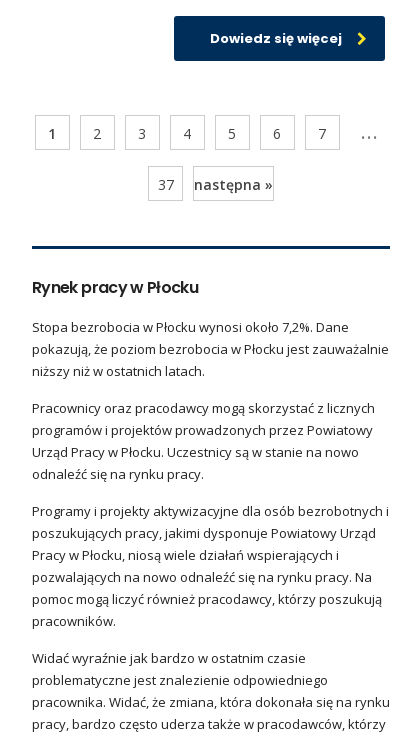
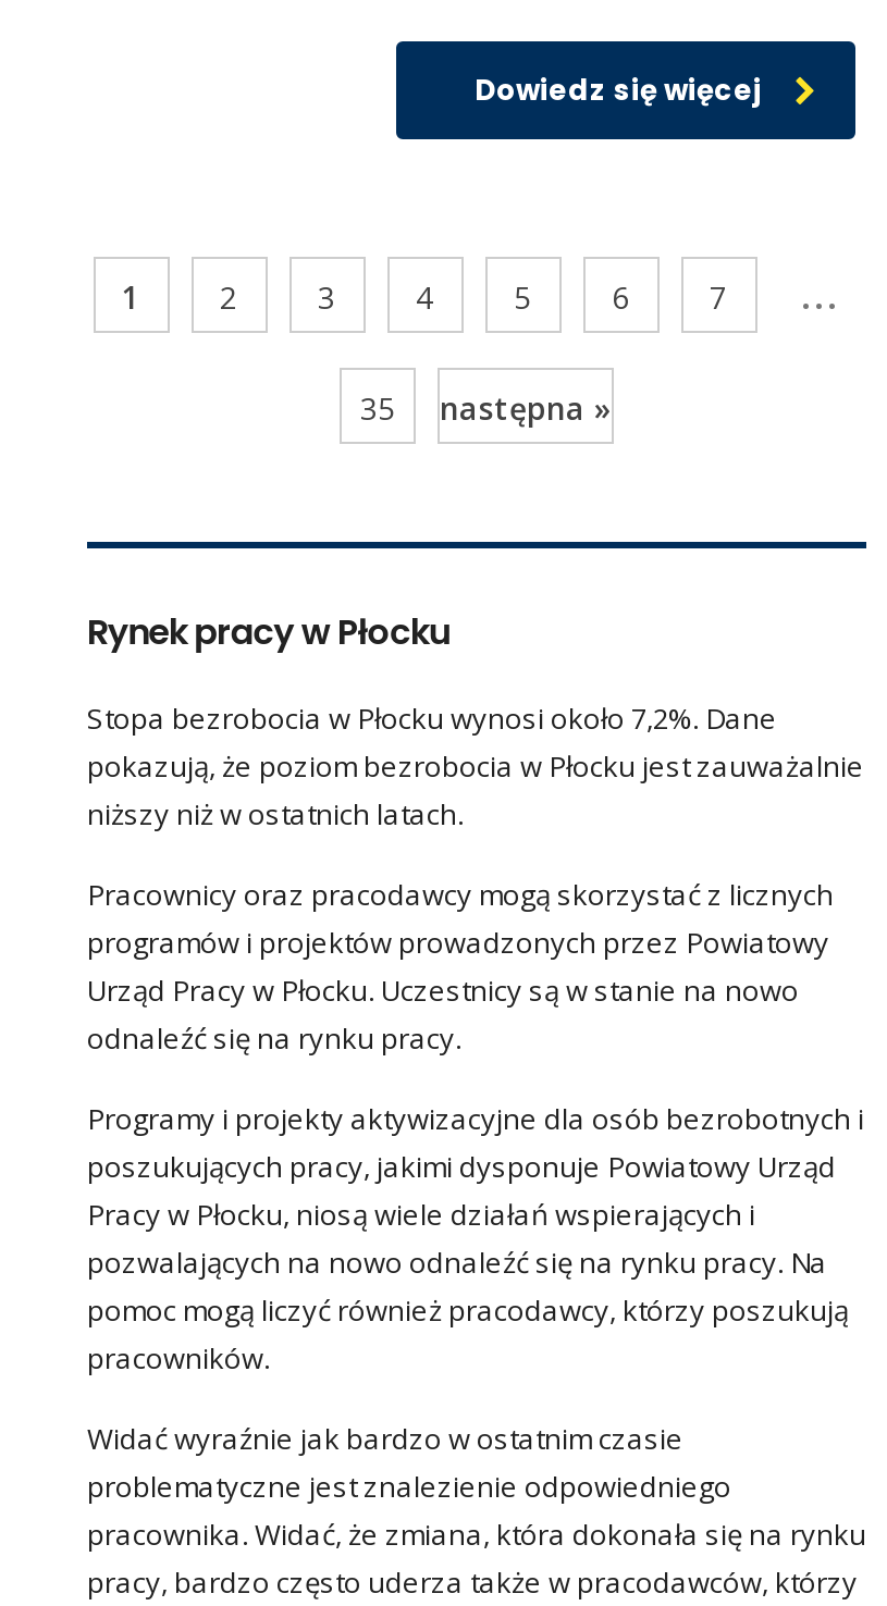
- 37 następna »
+ 35 następna »
